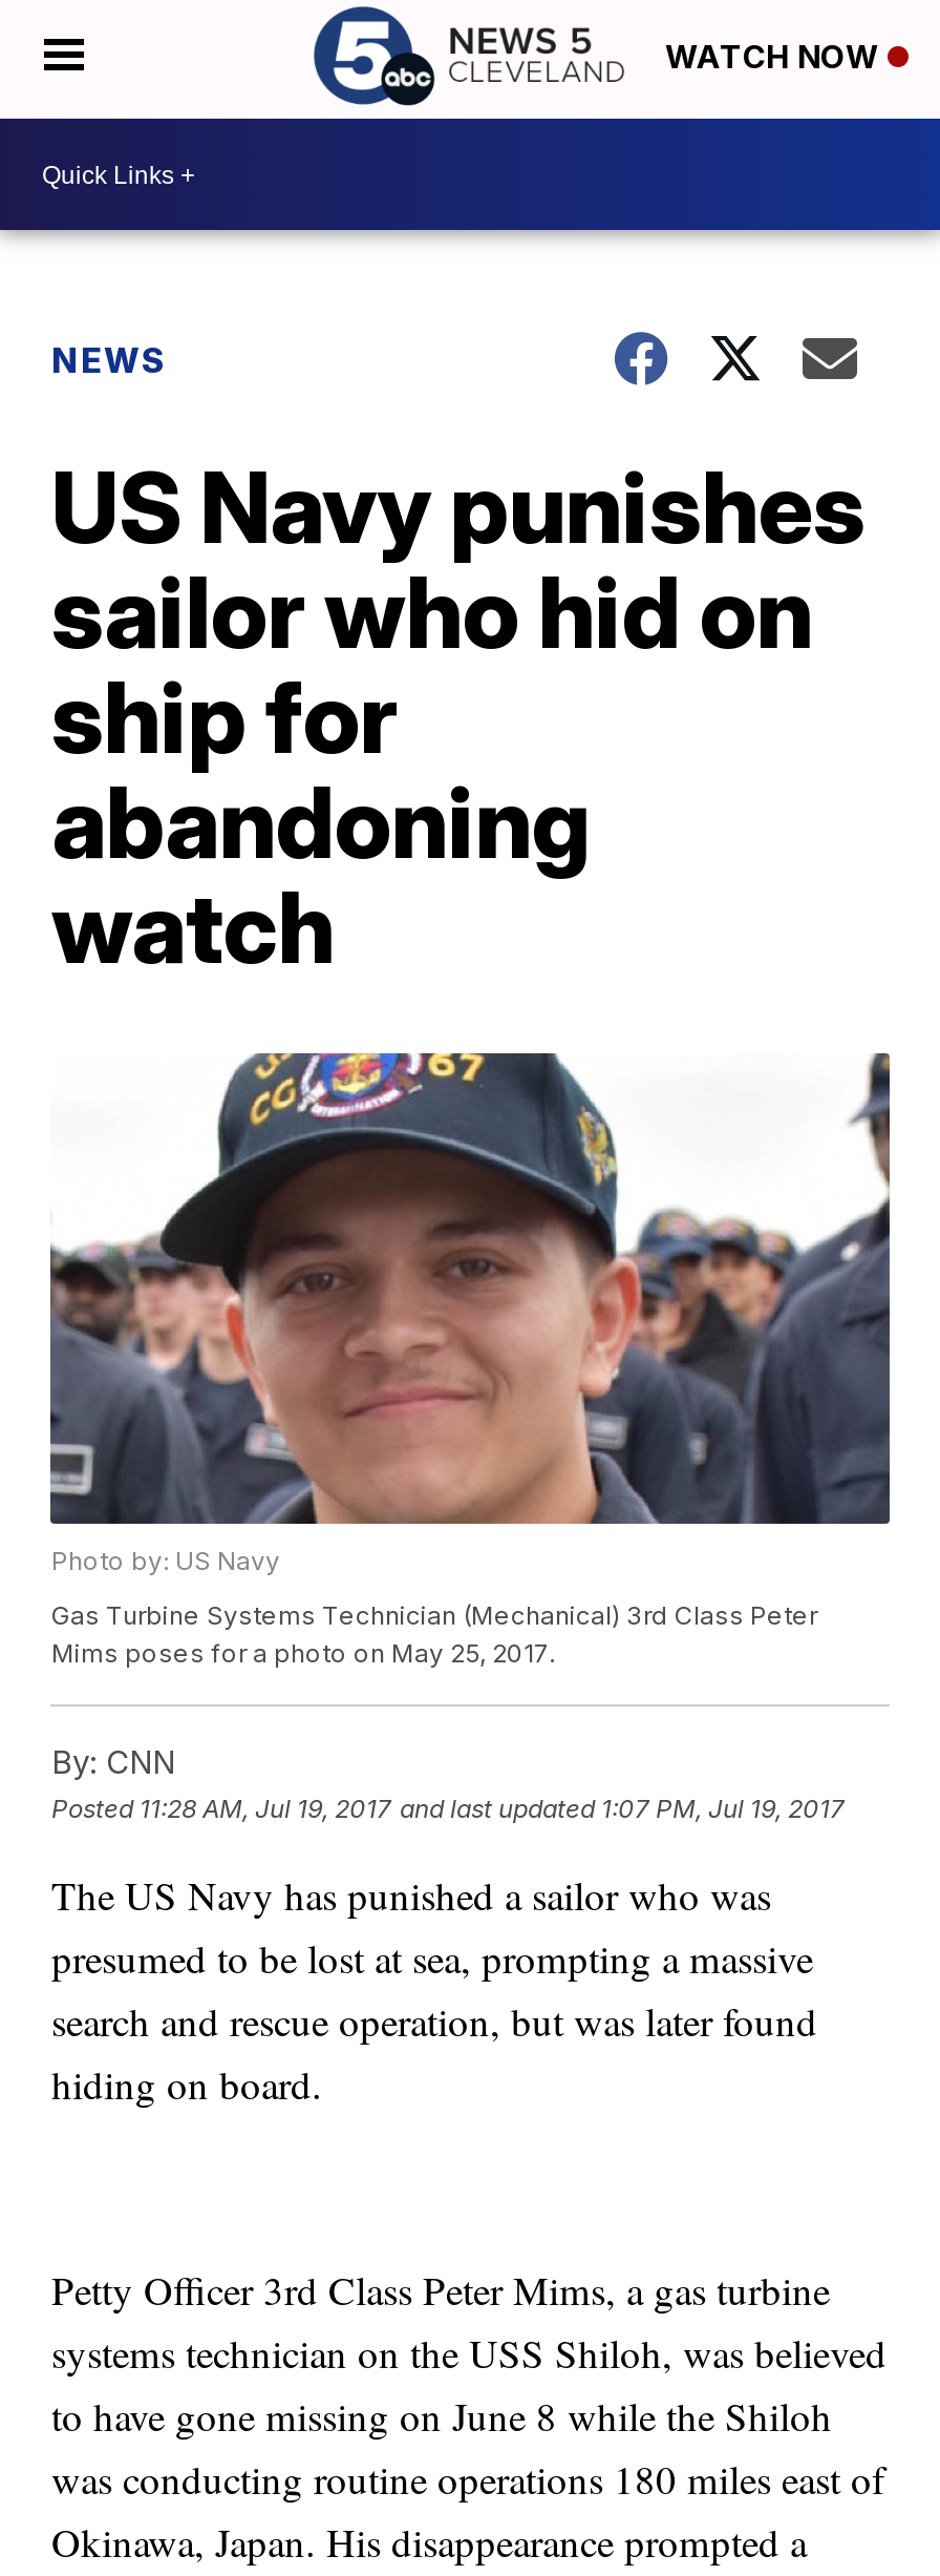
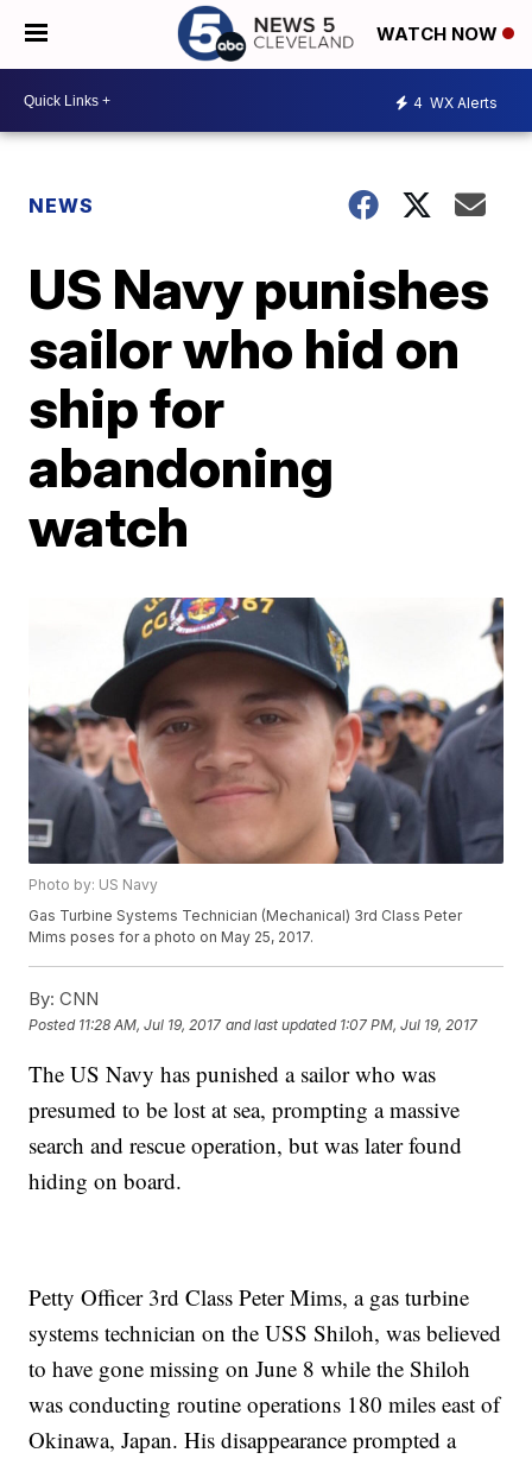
+ 4 WX Alerts
